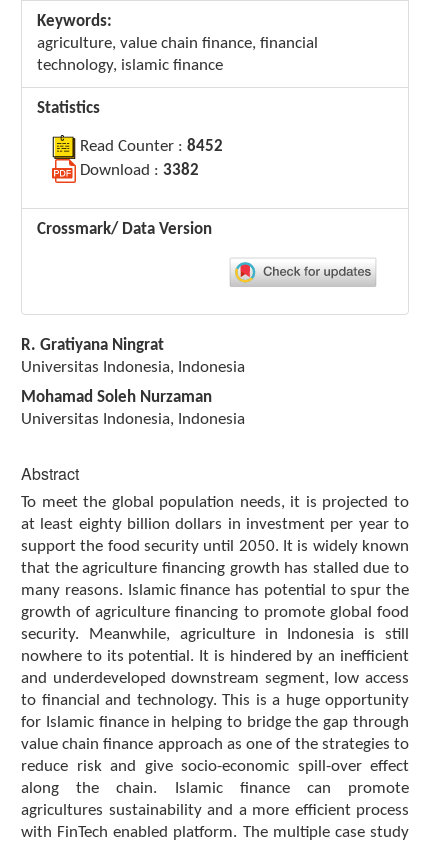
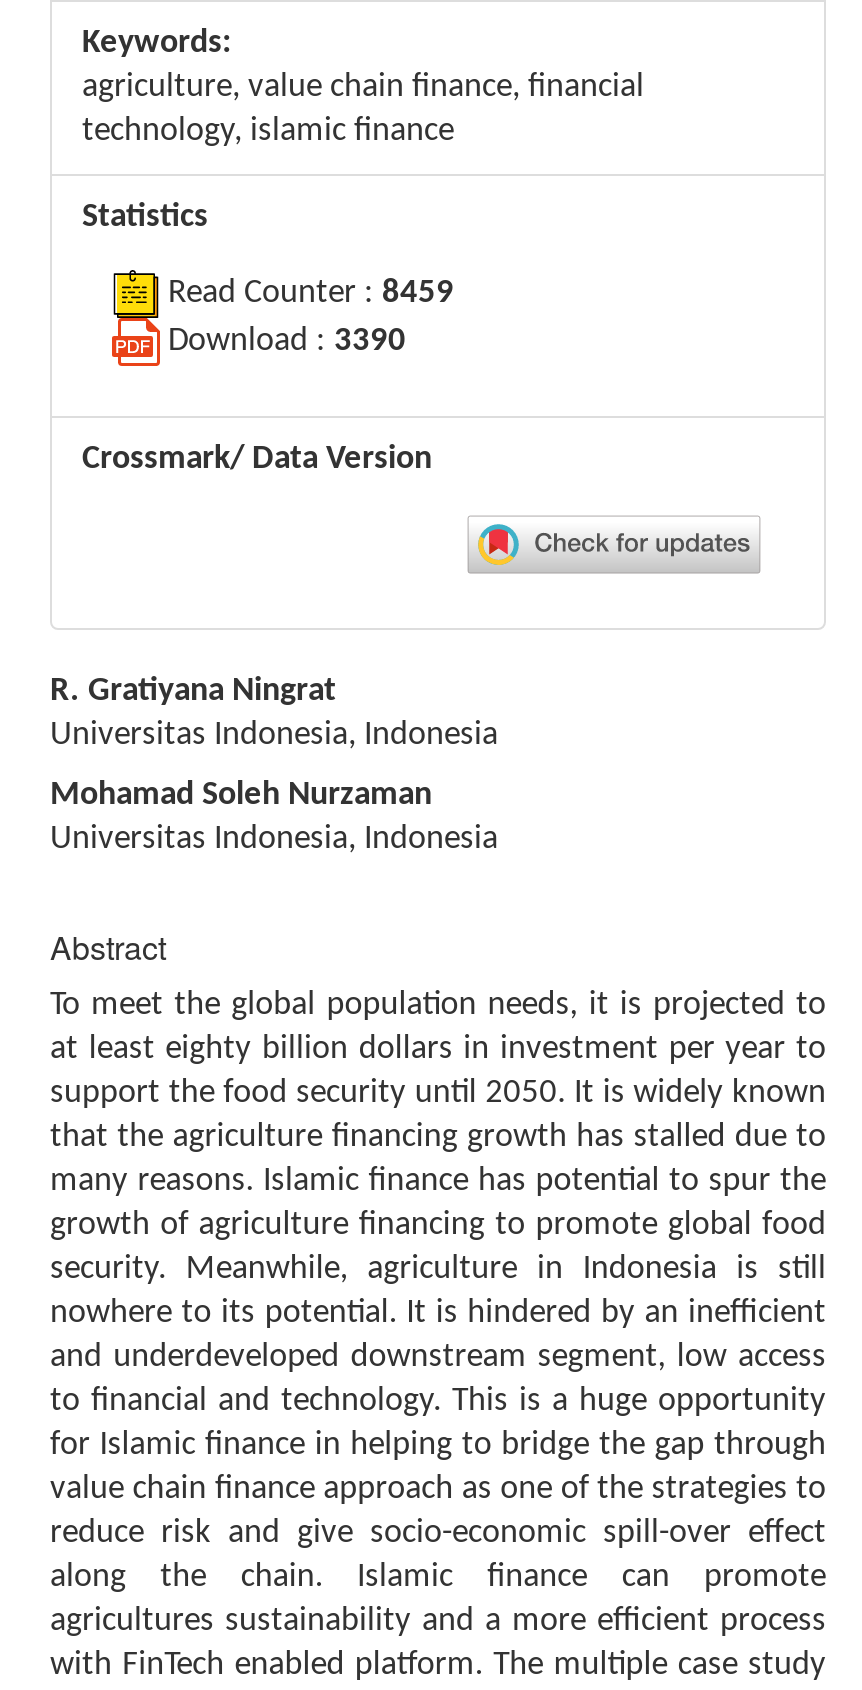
- Read Counter : 8452
+ Read Counter : 8459

- Download : 3382
+ Download : 3390
